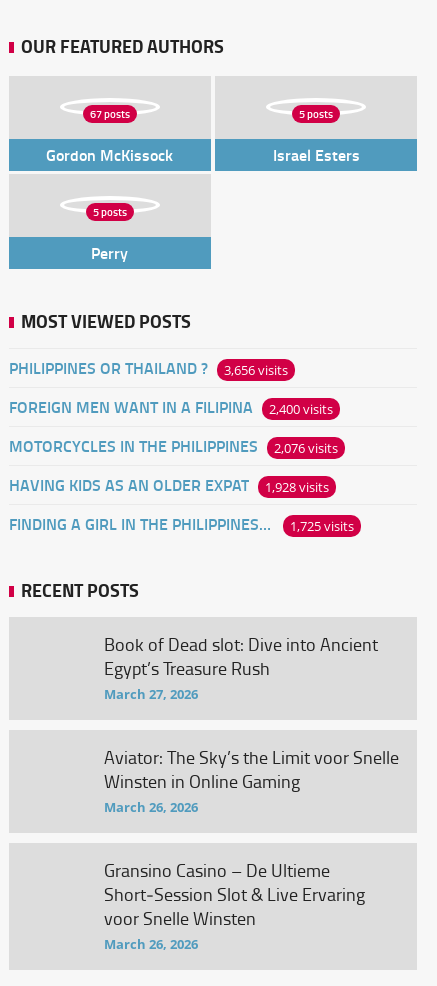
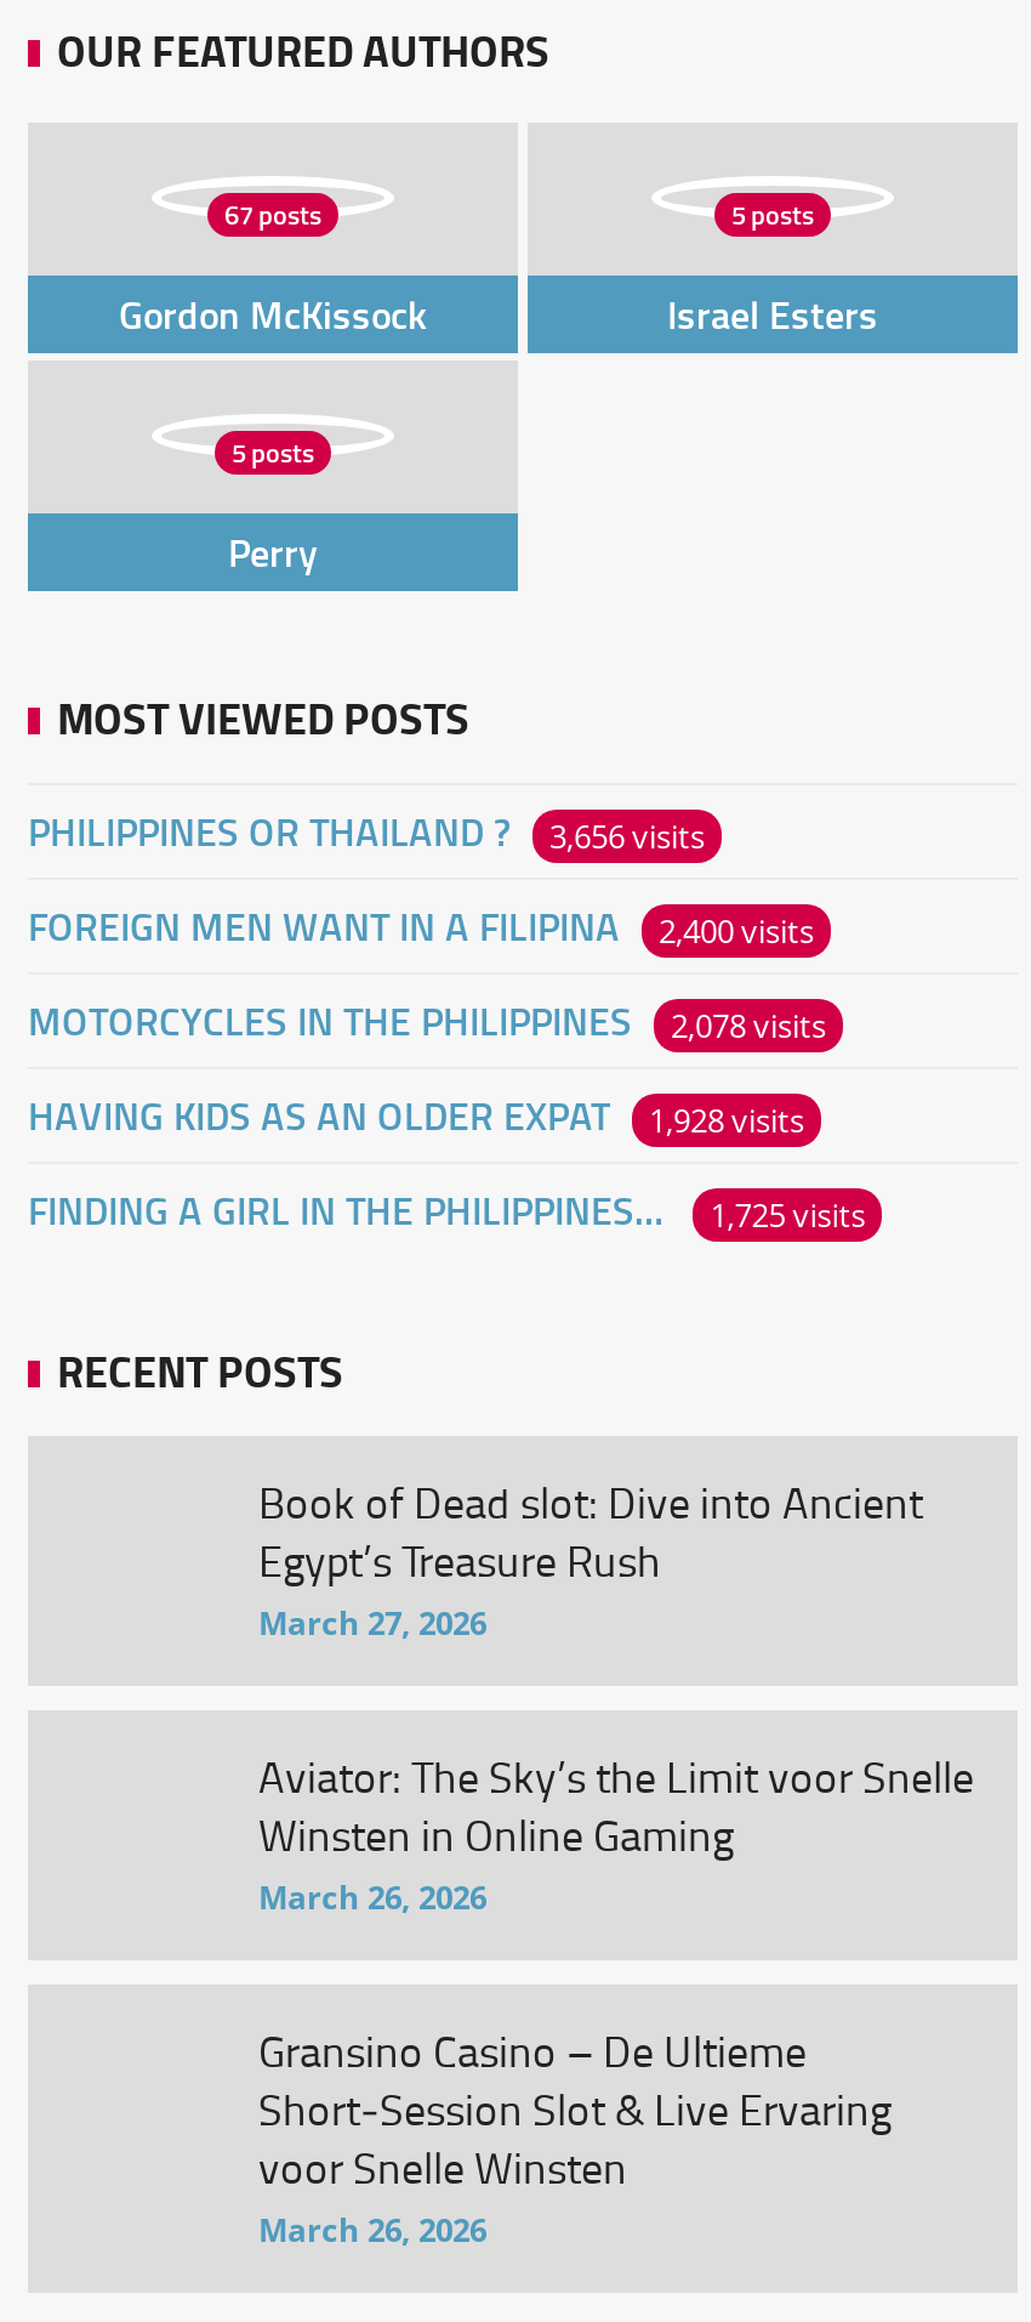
- MOTORCYCLES IN THE PHILIPPINES 2,076 visits
+ MOTORCYCLES IN THE PHILIPPINES 2,078 visits
